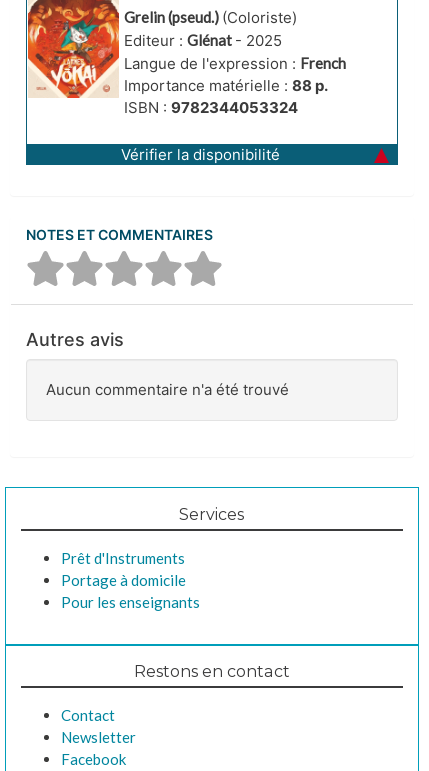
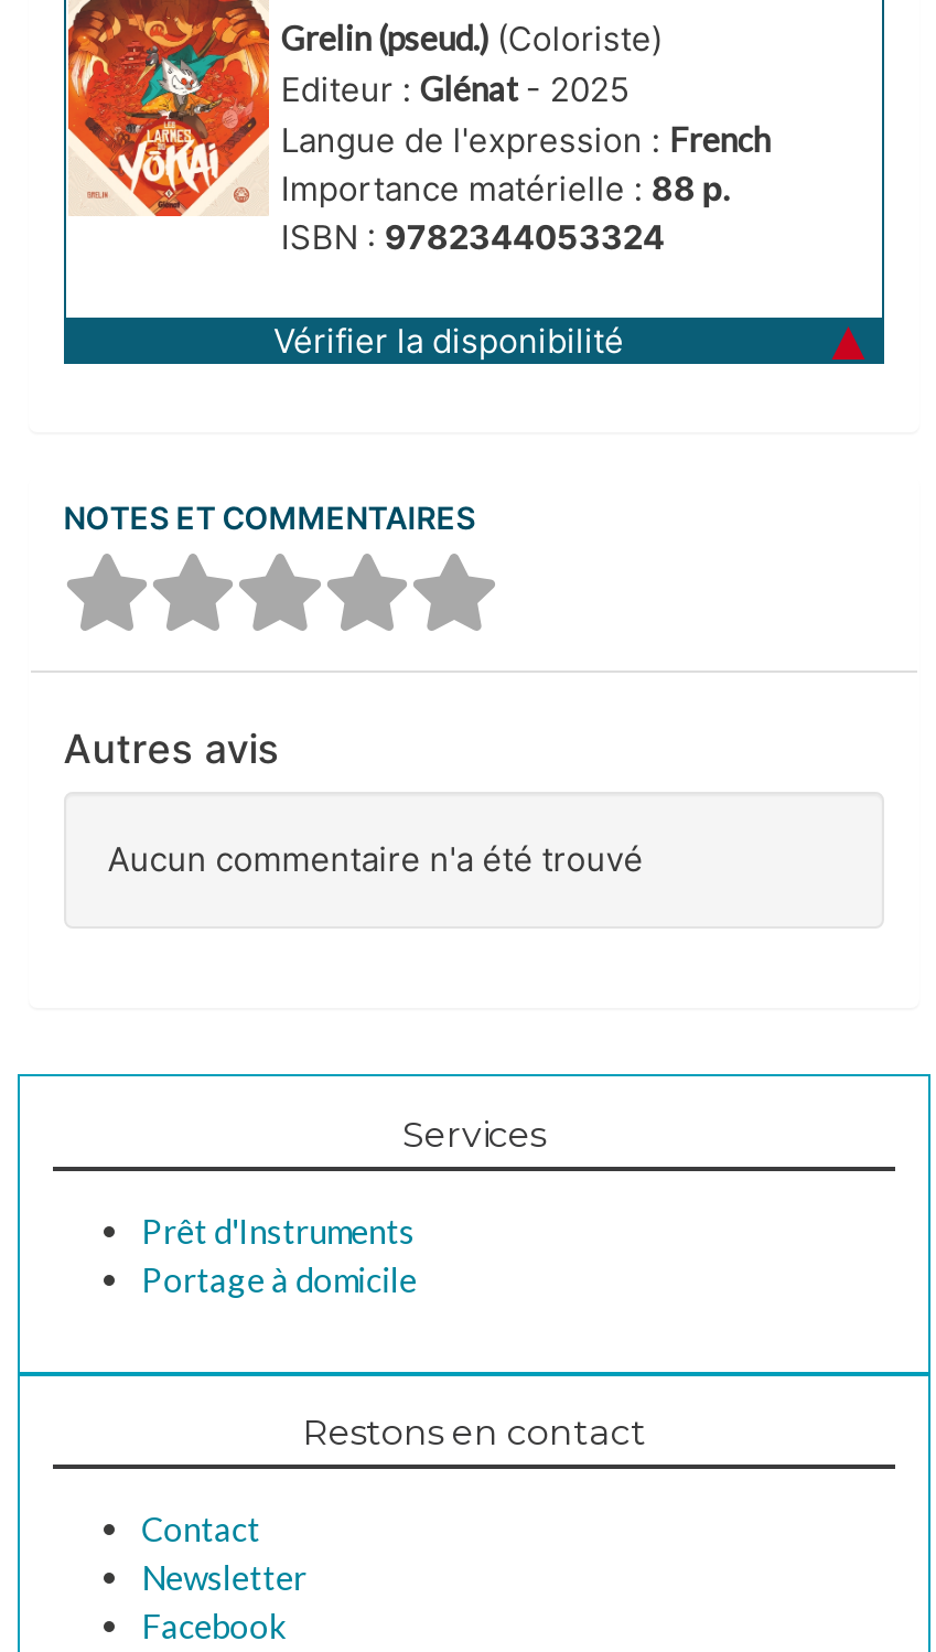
- Pour les enseignants
